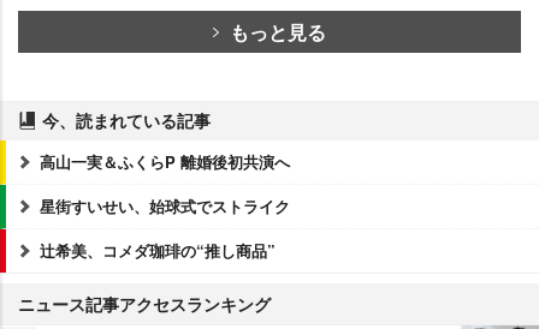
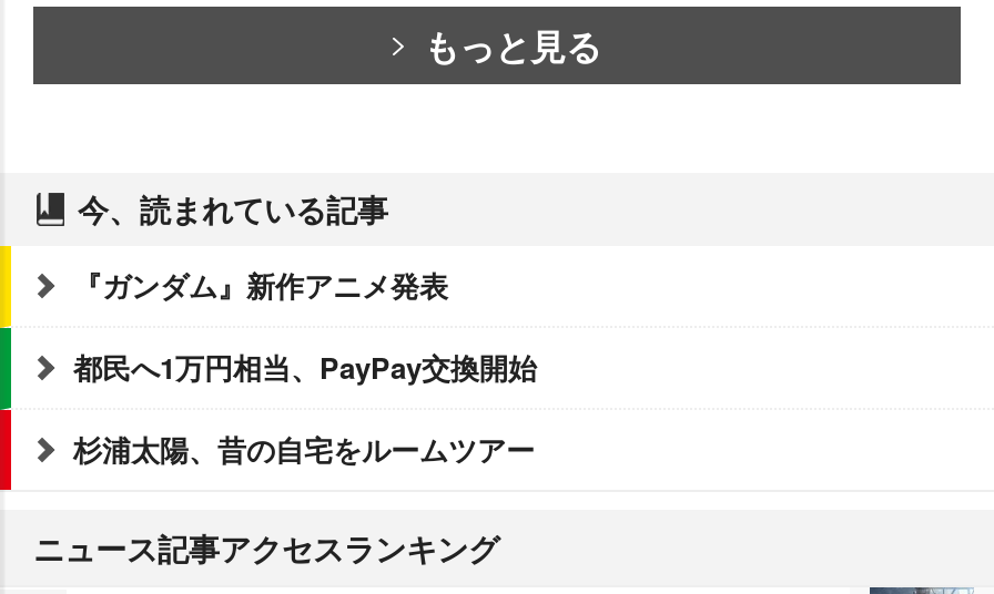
- 高山一実＆ふくらP 離婚後初共演へ
+ 『ガンダム』新作アニメ発表

- 星街すいせい、始球式でストライク
+ 都民へ1万円相当、PayPay交換開始

- 辻希美、コメダ珈琲の“推し商品”
+ 杉浦太陽、昔の自宅をルームツアー
